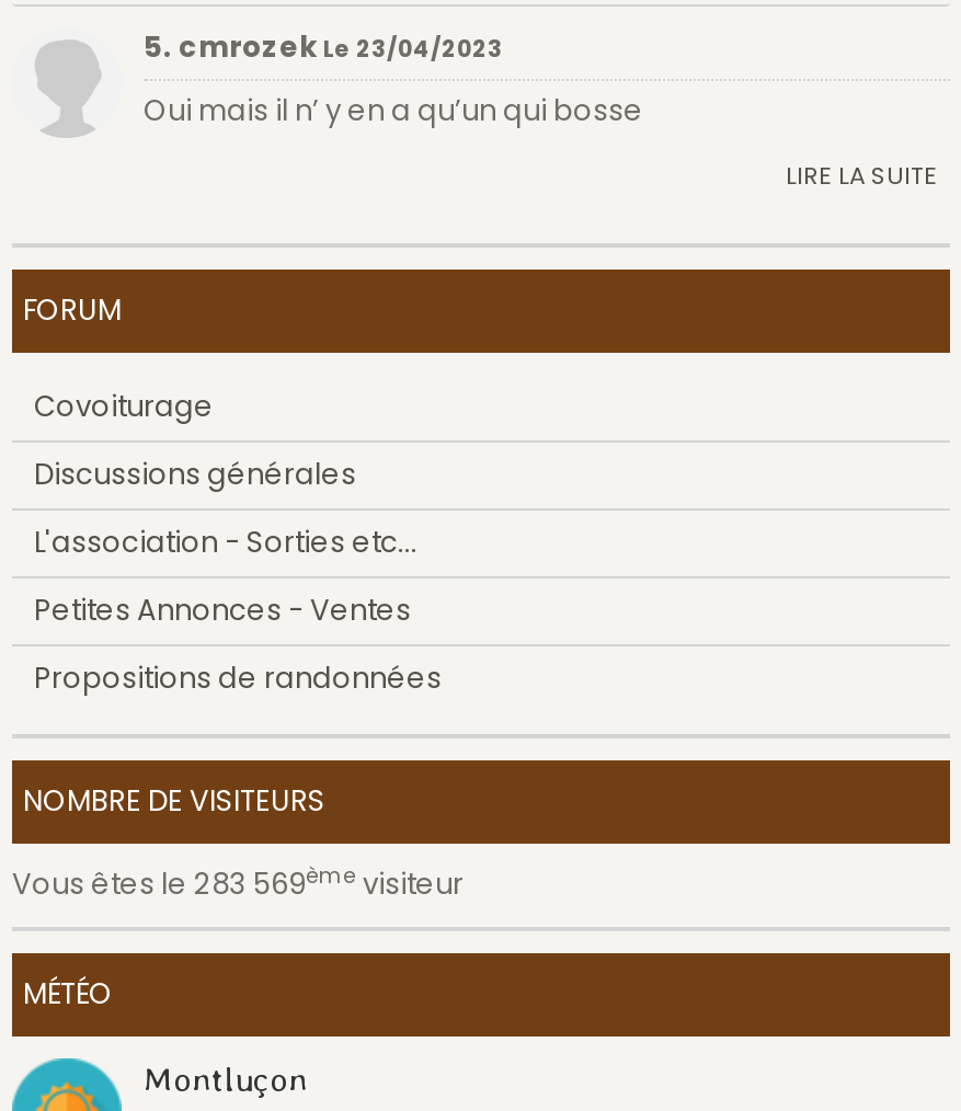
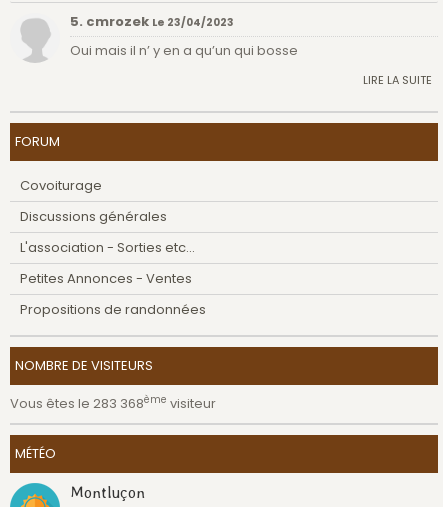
- Vous êtes le 283 569ème visiteur
+ Vous êtes le 283 368ème visiteur
